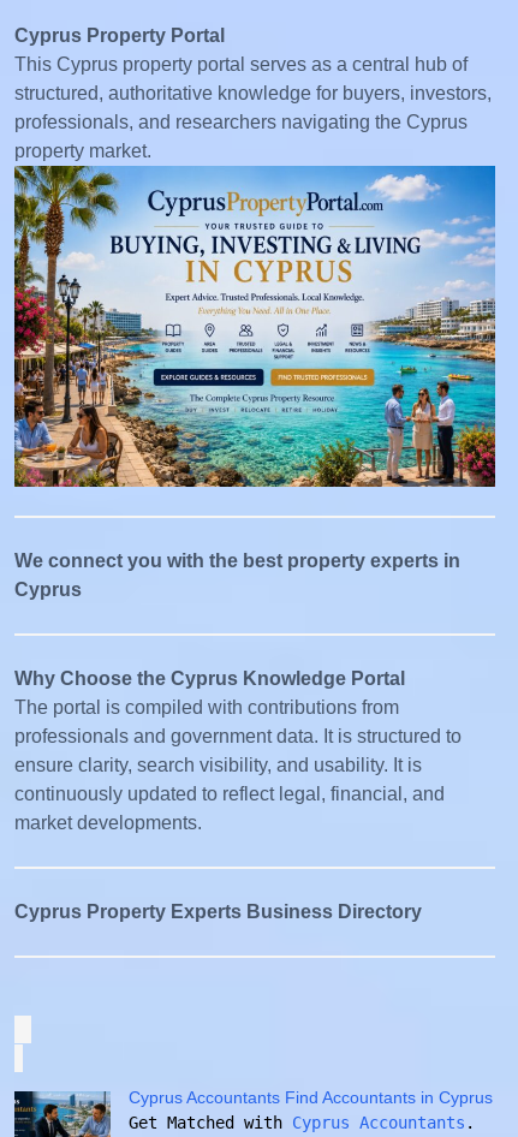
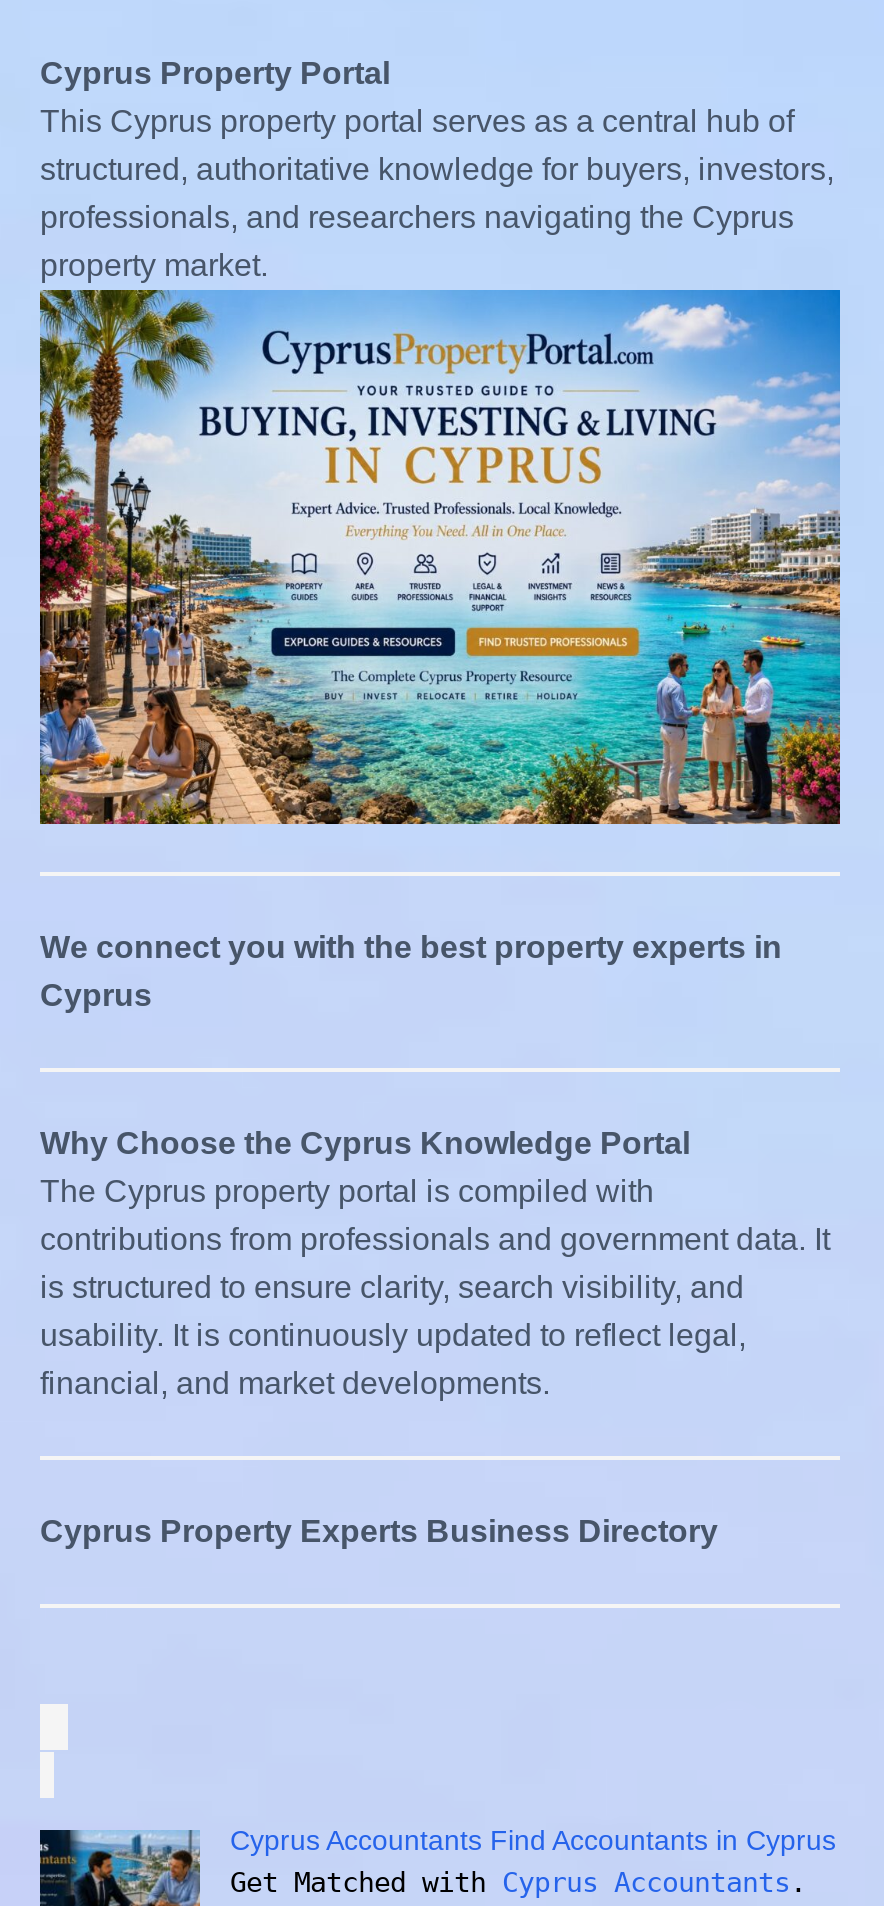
- The portal is compiled with contributions from
- professionals and government data. It is structured to
- ensure clarity, search visibility, and usability. It is
- continuously updated to reflect legal, financial, and
- market developments.
+ The Cyprus property portal is compiled with
+ contributions from professionals and government data. It
+ is structured to ensure clarity, search visibility, and
+ usability. It is continuously updated to reflect legal,
+ financial, and market developments.
